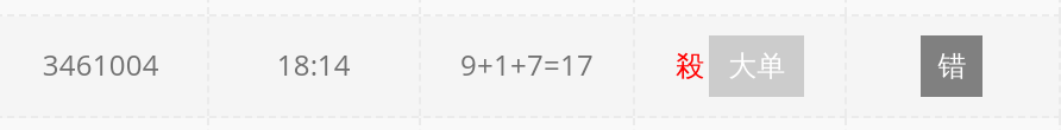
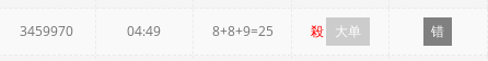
- 3461004
- 18:14
- 9+1+7=17
+ 3459970
+ 04:49
+ 8+8+9=25
